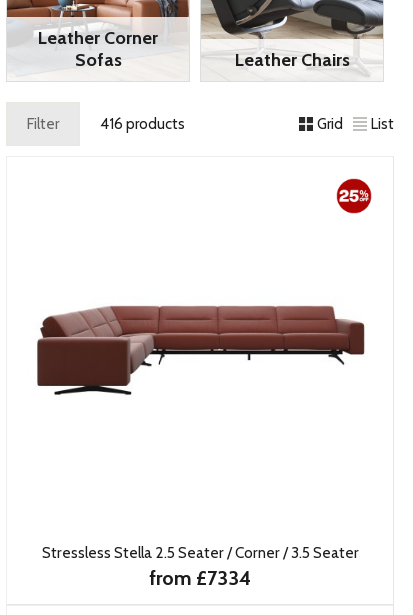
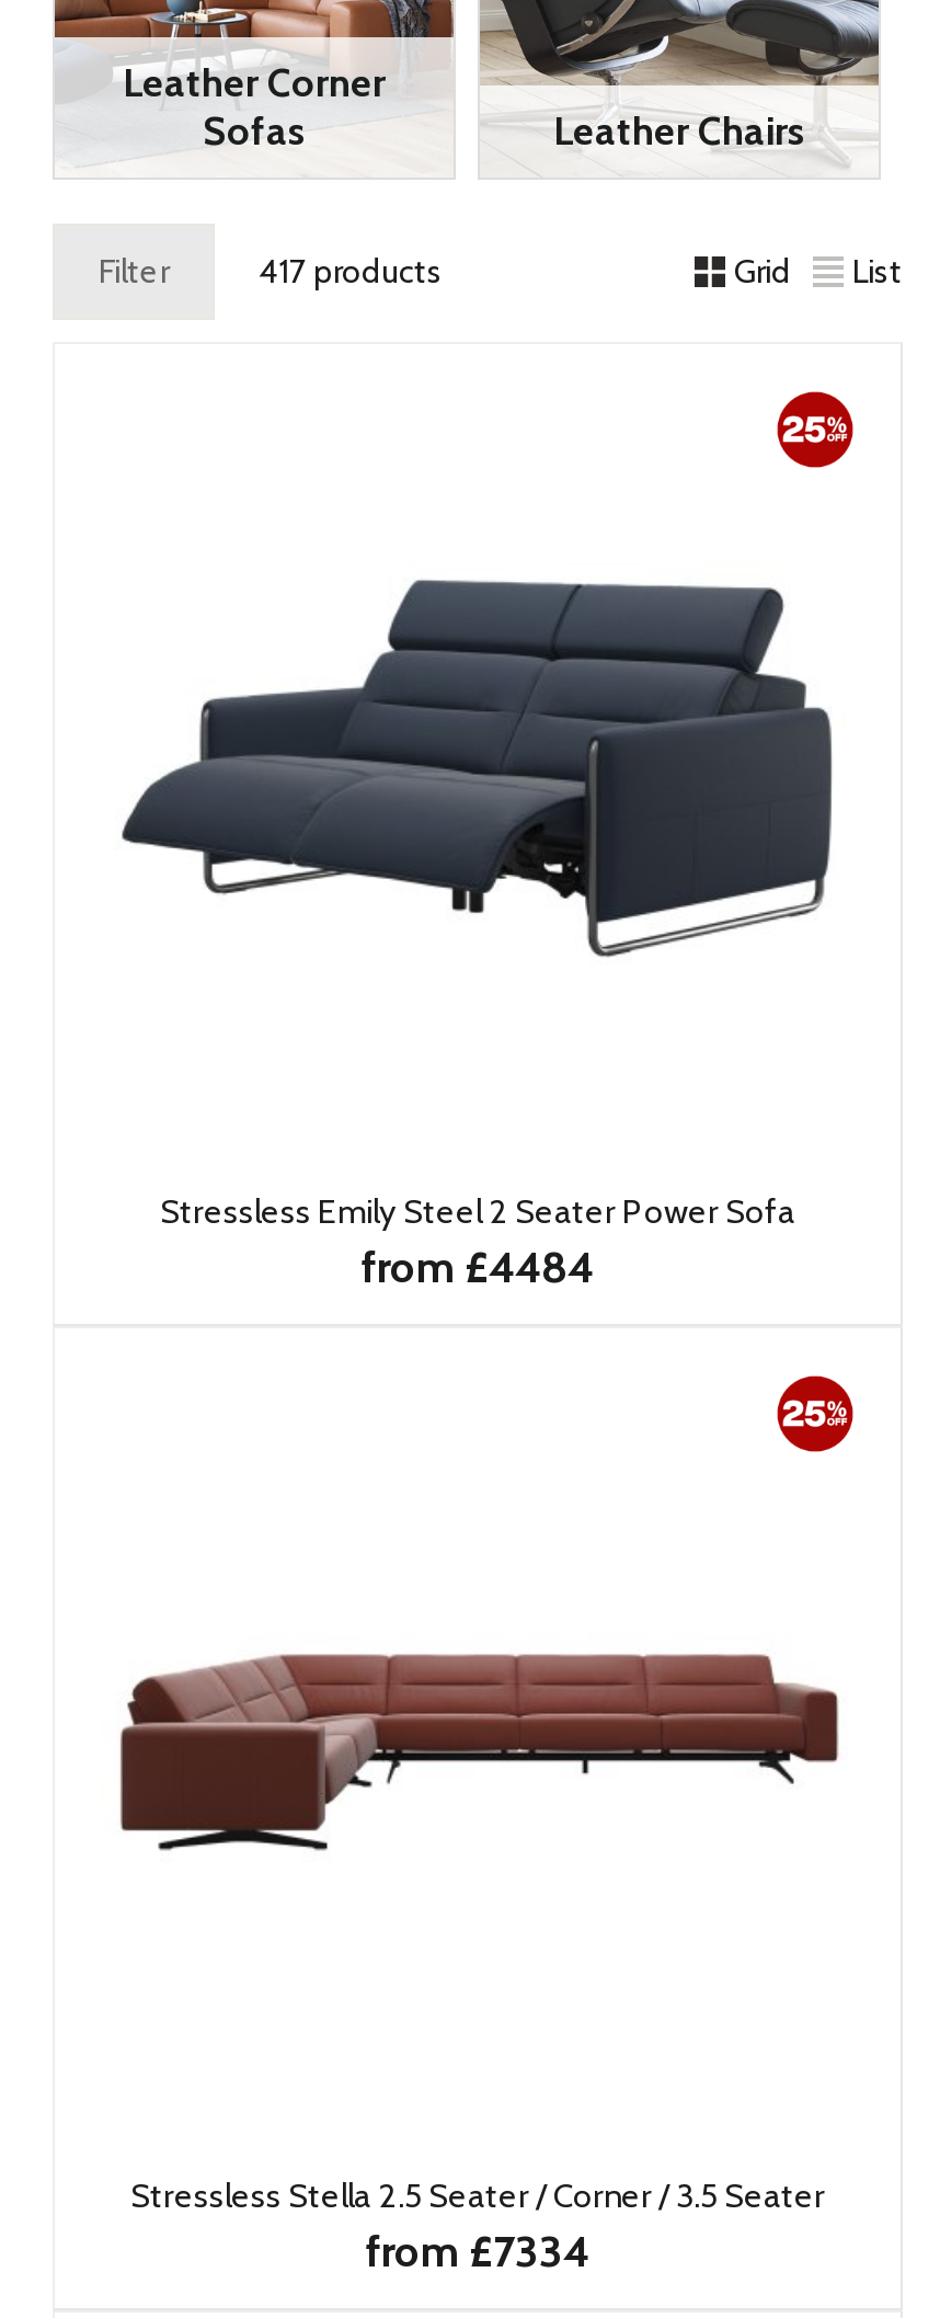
- 416 products
+ 417 products

+ [image]

+ Stressless Emily Steel 2 Seater Power Sofa
+ from £4484
